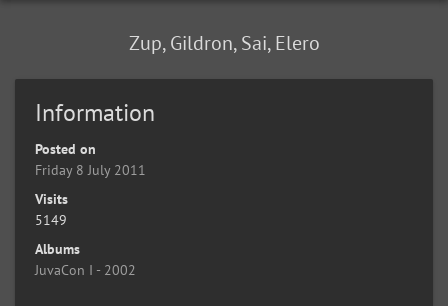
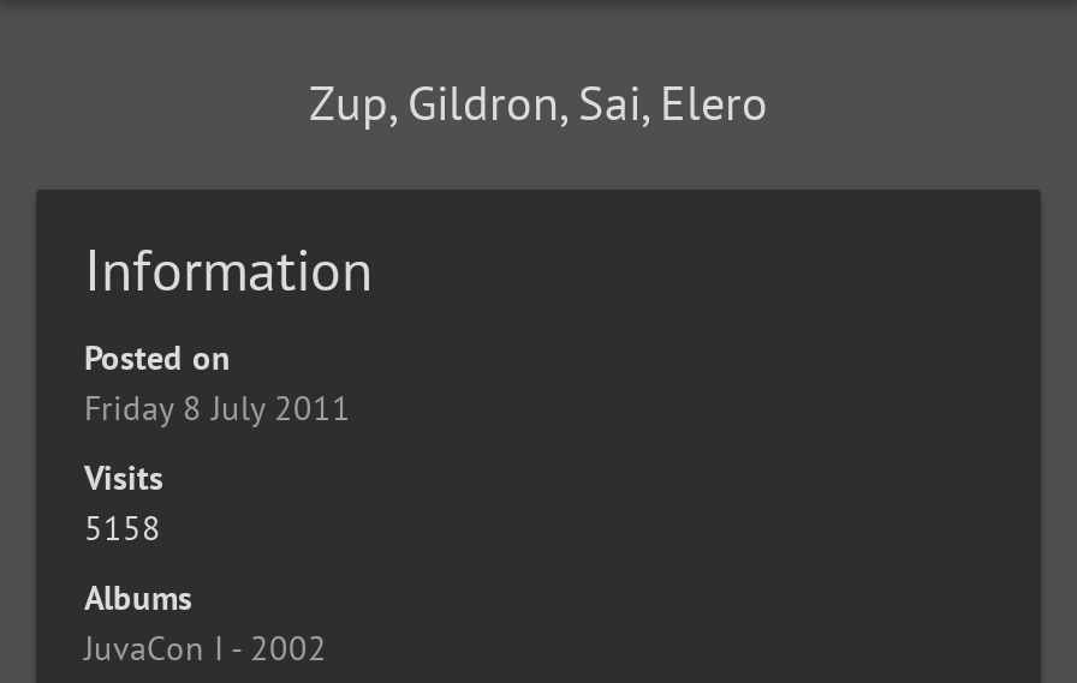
- 5149
+ 5158
